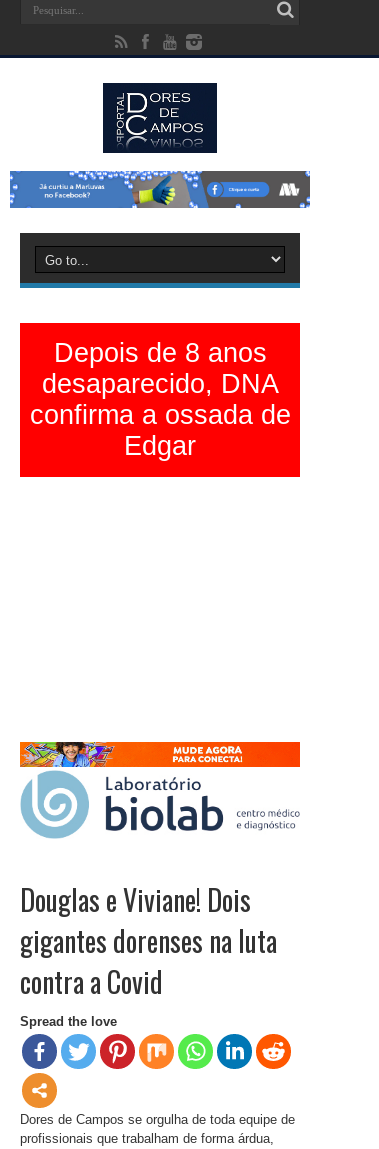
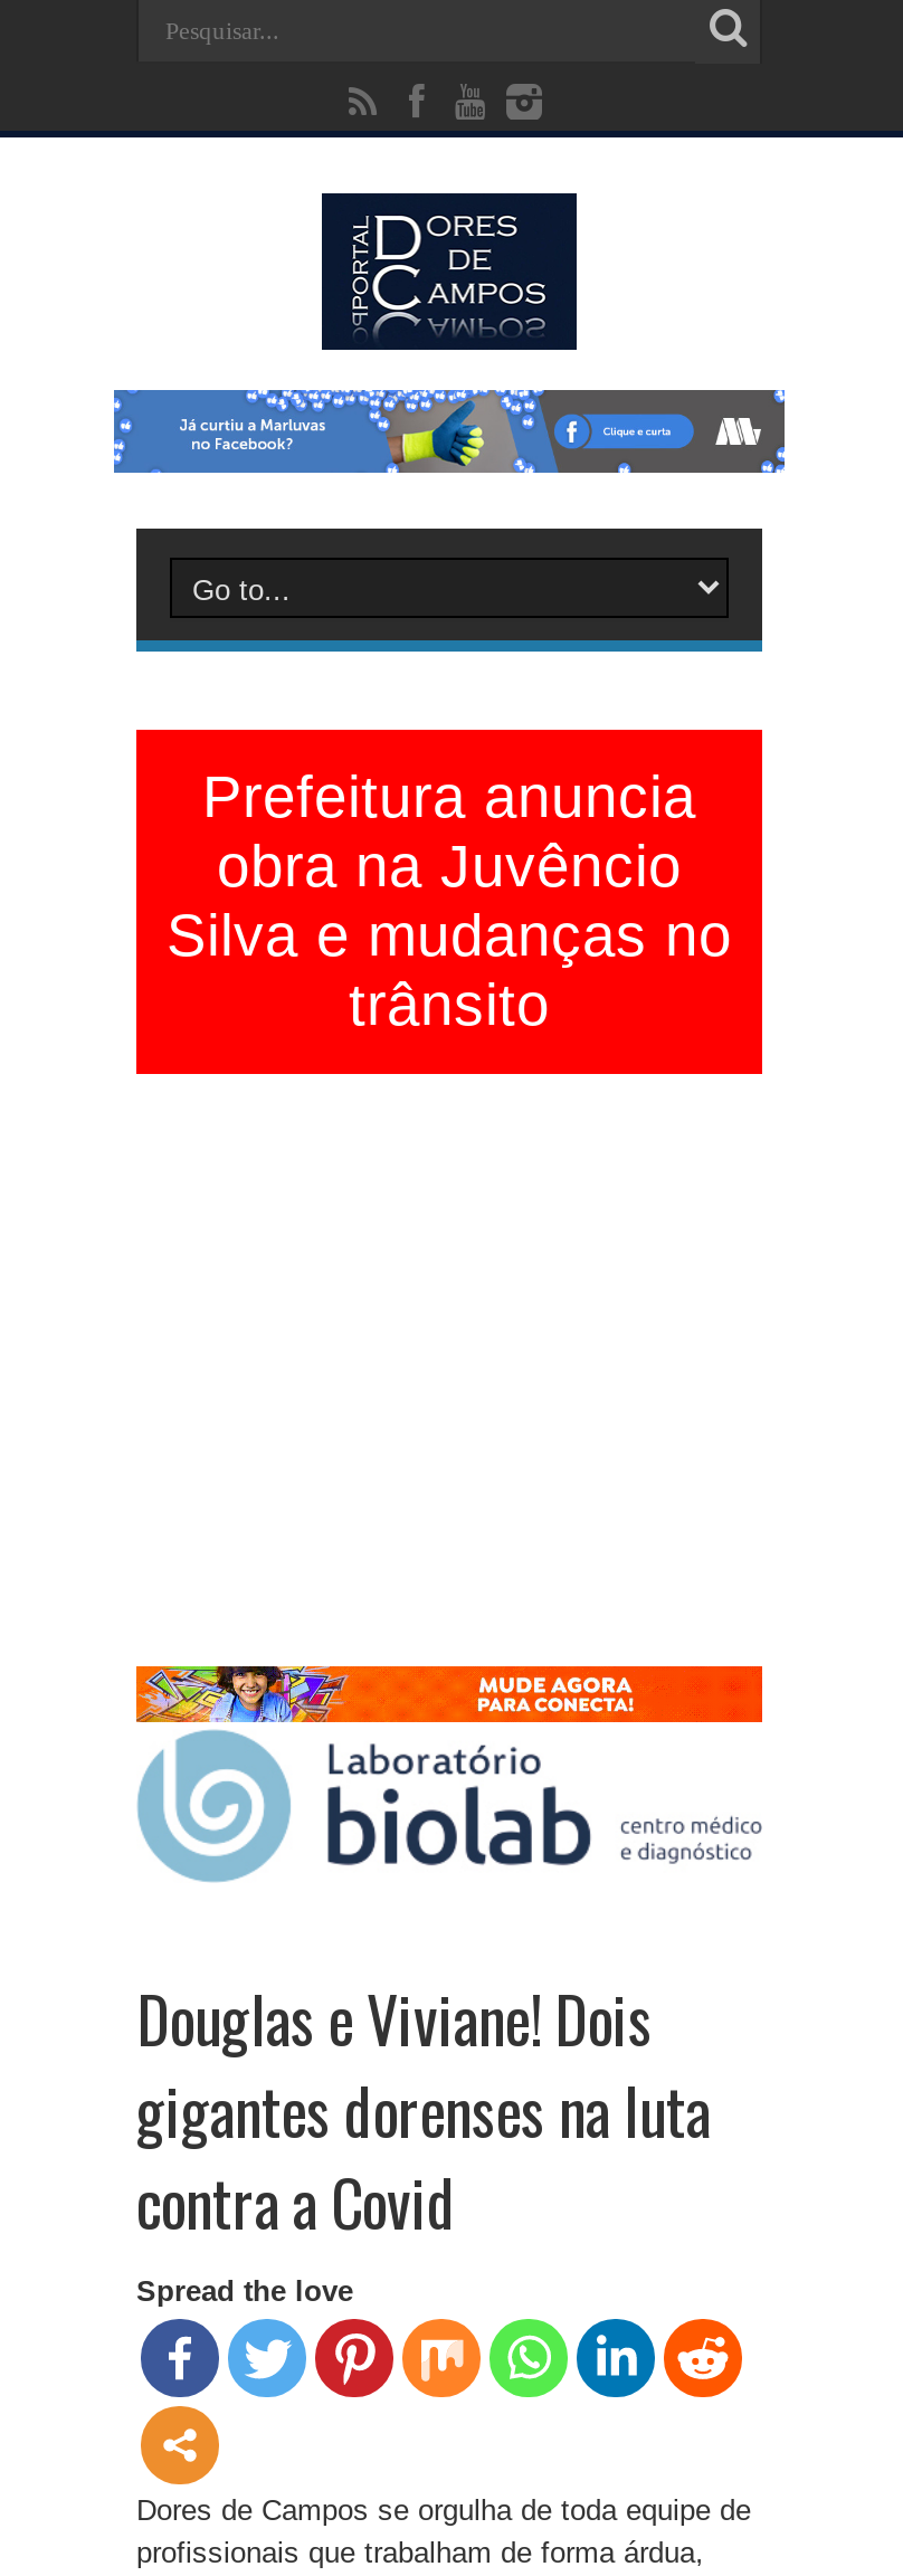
- Depois de 8 anos
- desaparecido, DNA
- confirma a ossada de
- Edgar
+ Prefeitura anuncia
+ obra na Juvêncio
+ Silva e mudanças no
+ trânsito
